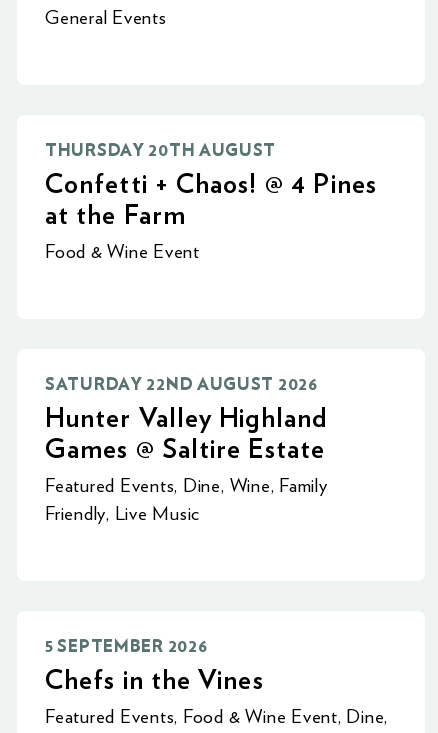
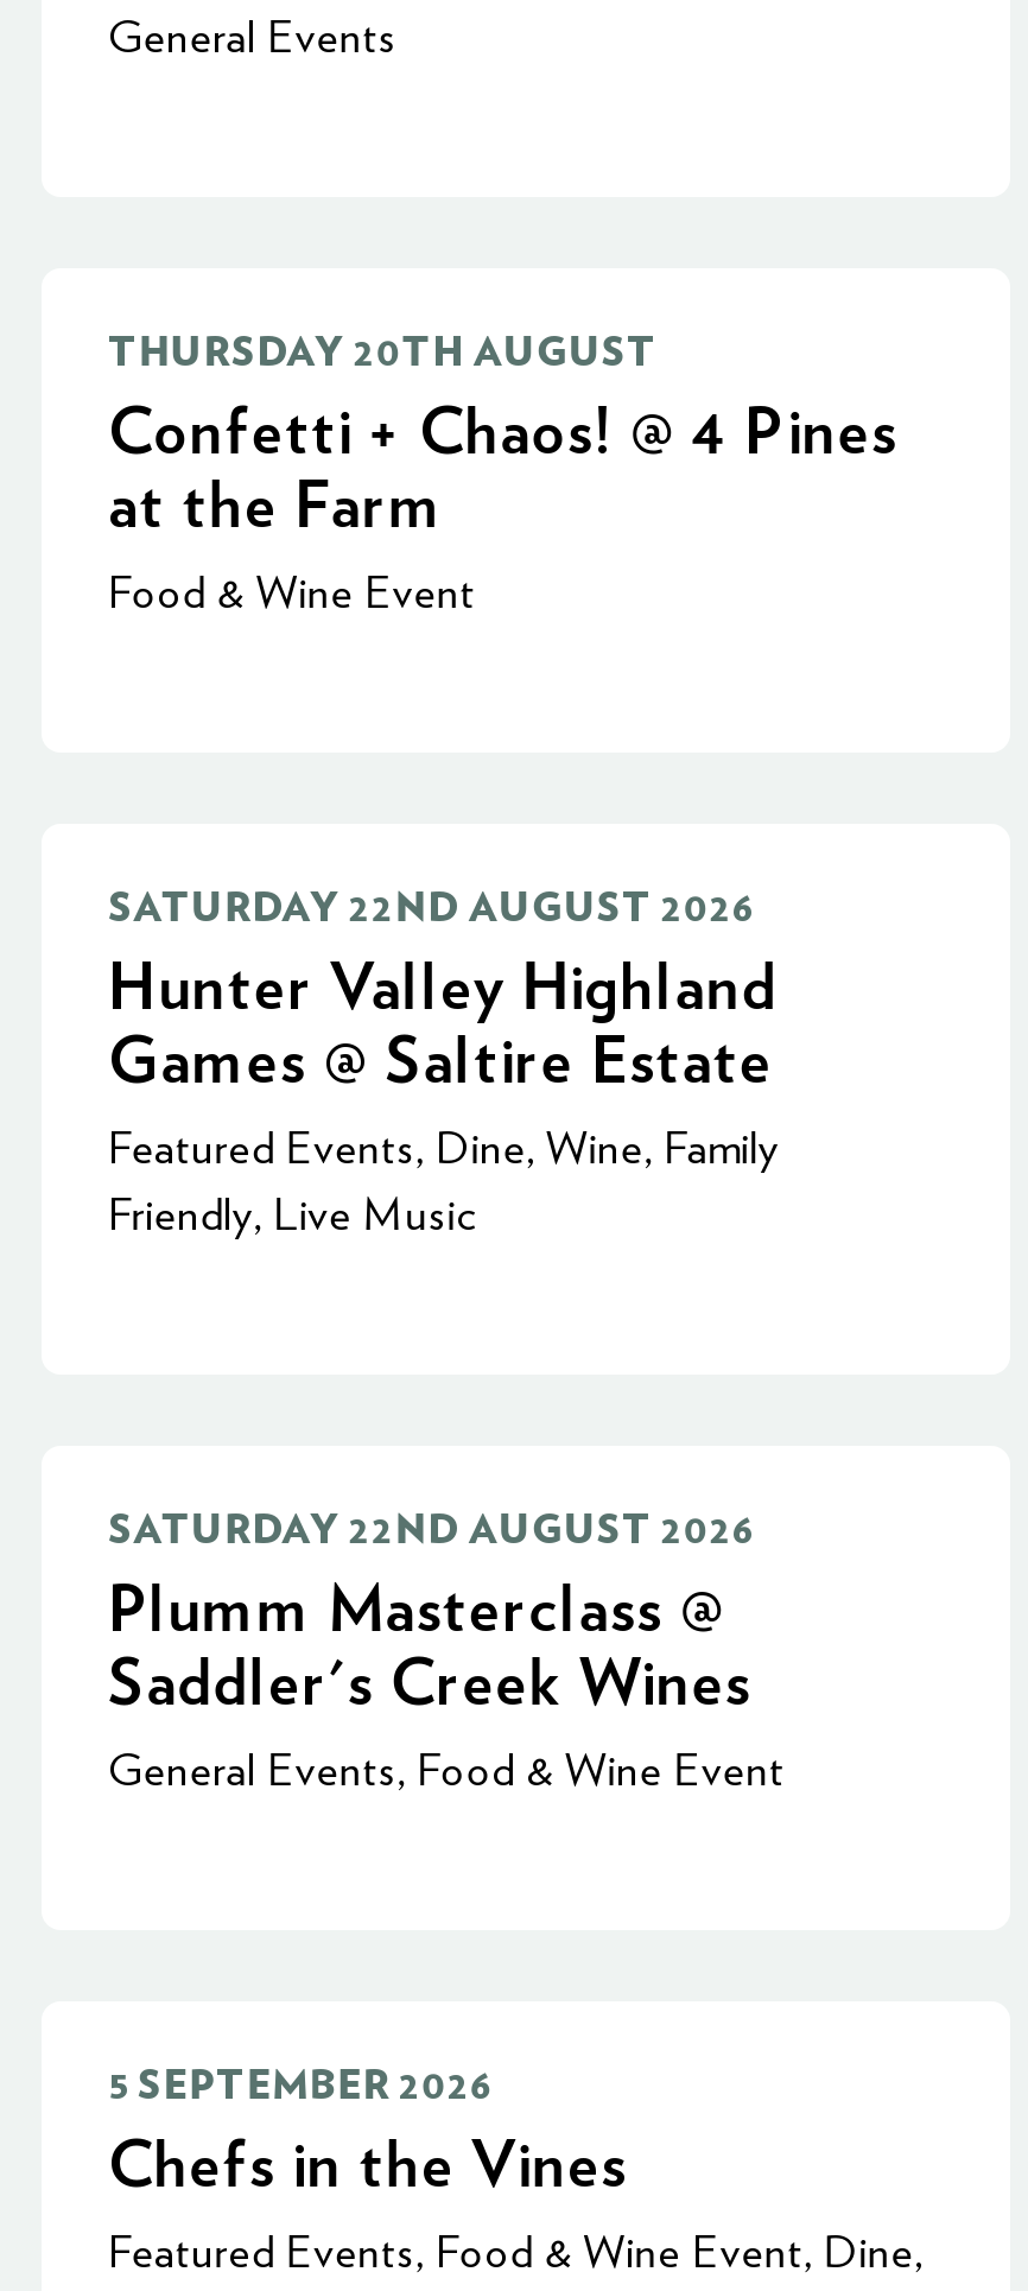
+ SATURDAY 22ND AUGUST 2026
+ Plumm Masterclass @
+ Saddler's Creek Wines
+ General Events, Food & Wine Event
